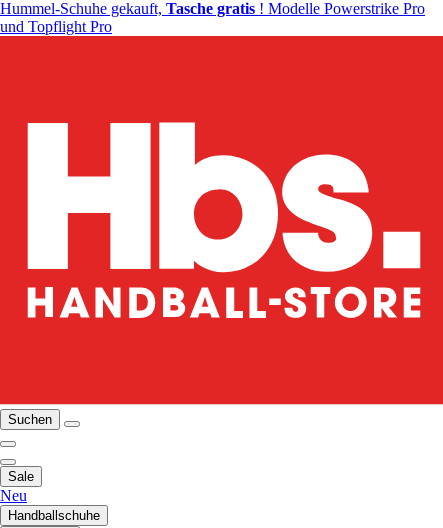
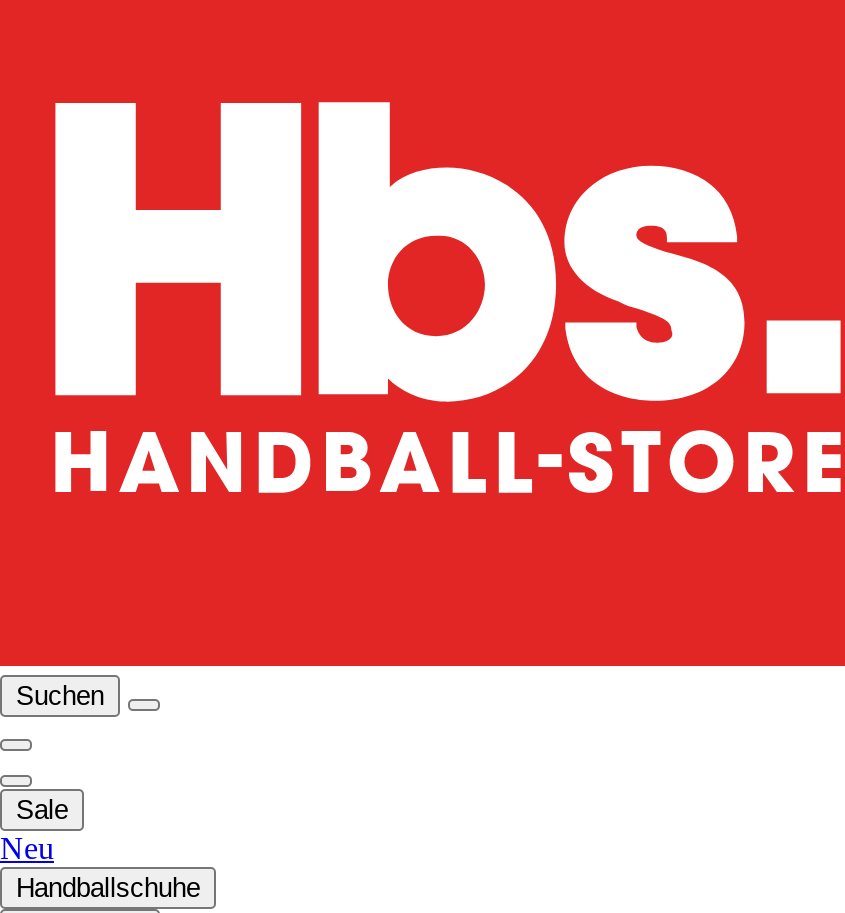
- Hummel-Schuhe gekauft, Tasche gratis! Modelle Powerstrike Pro
- und Topflight Pro
